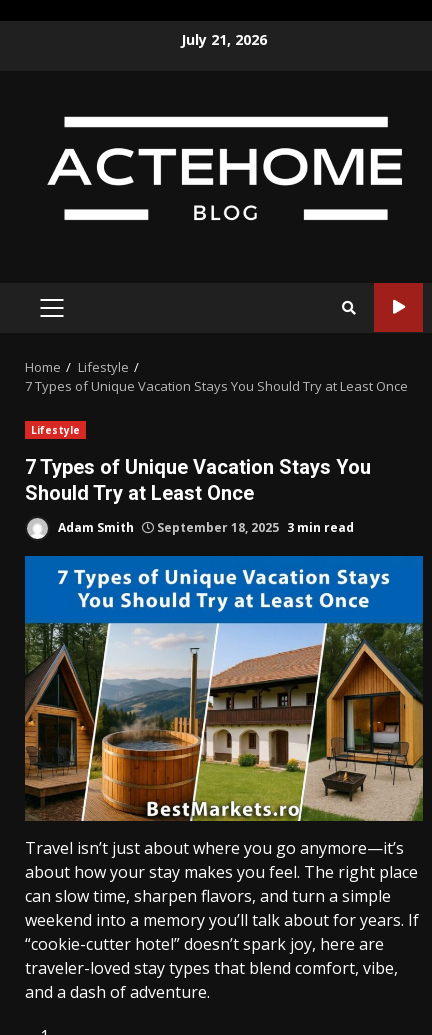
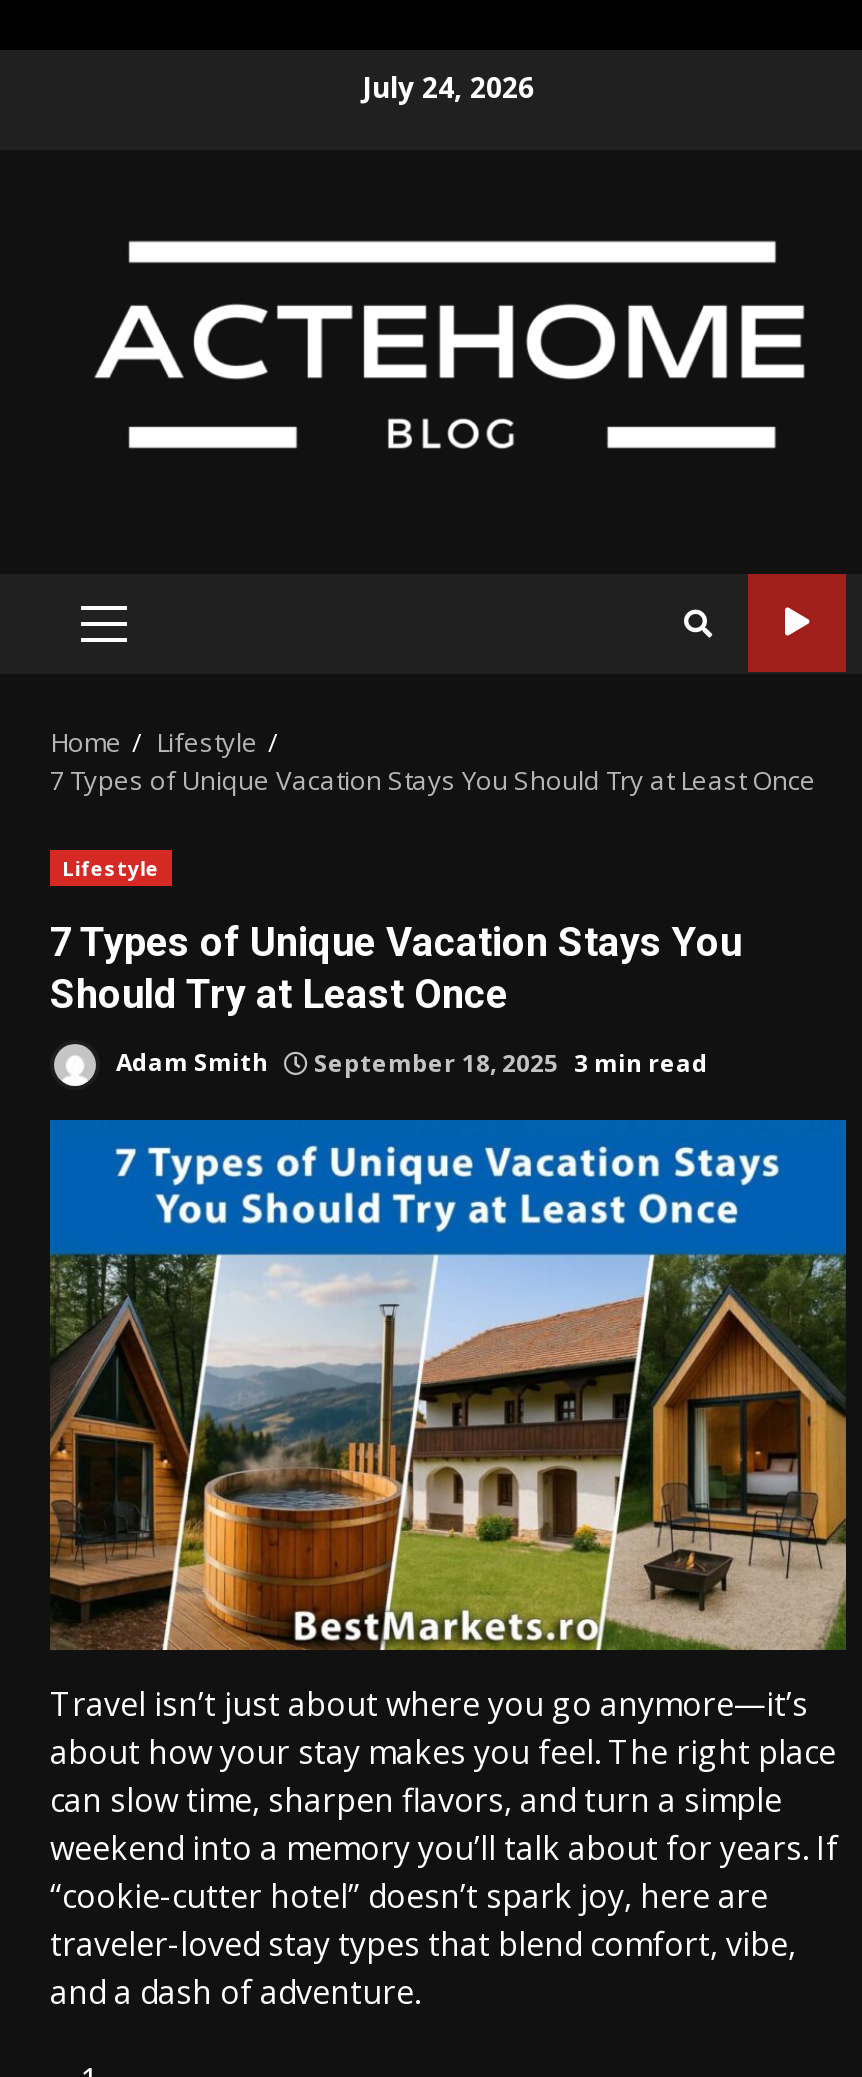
- July 21, 2026
+ July 24, 2026
